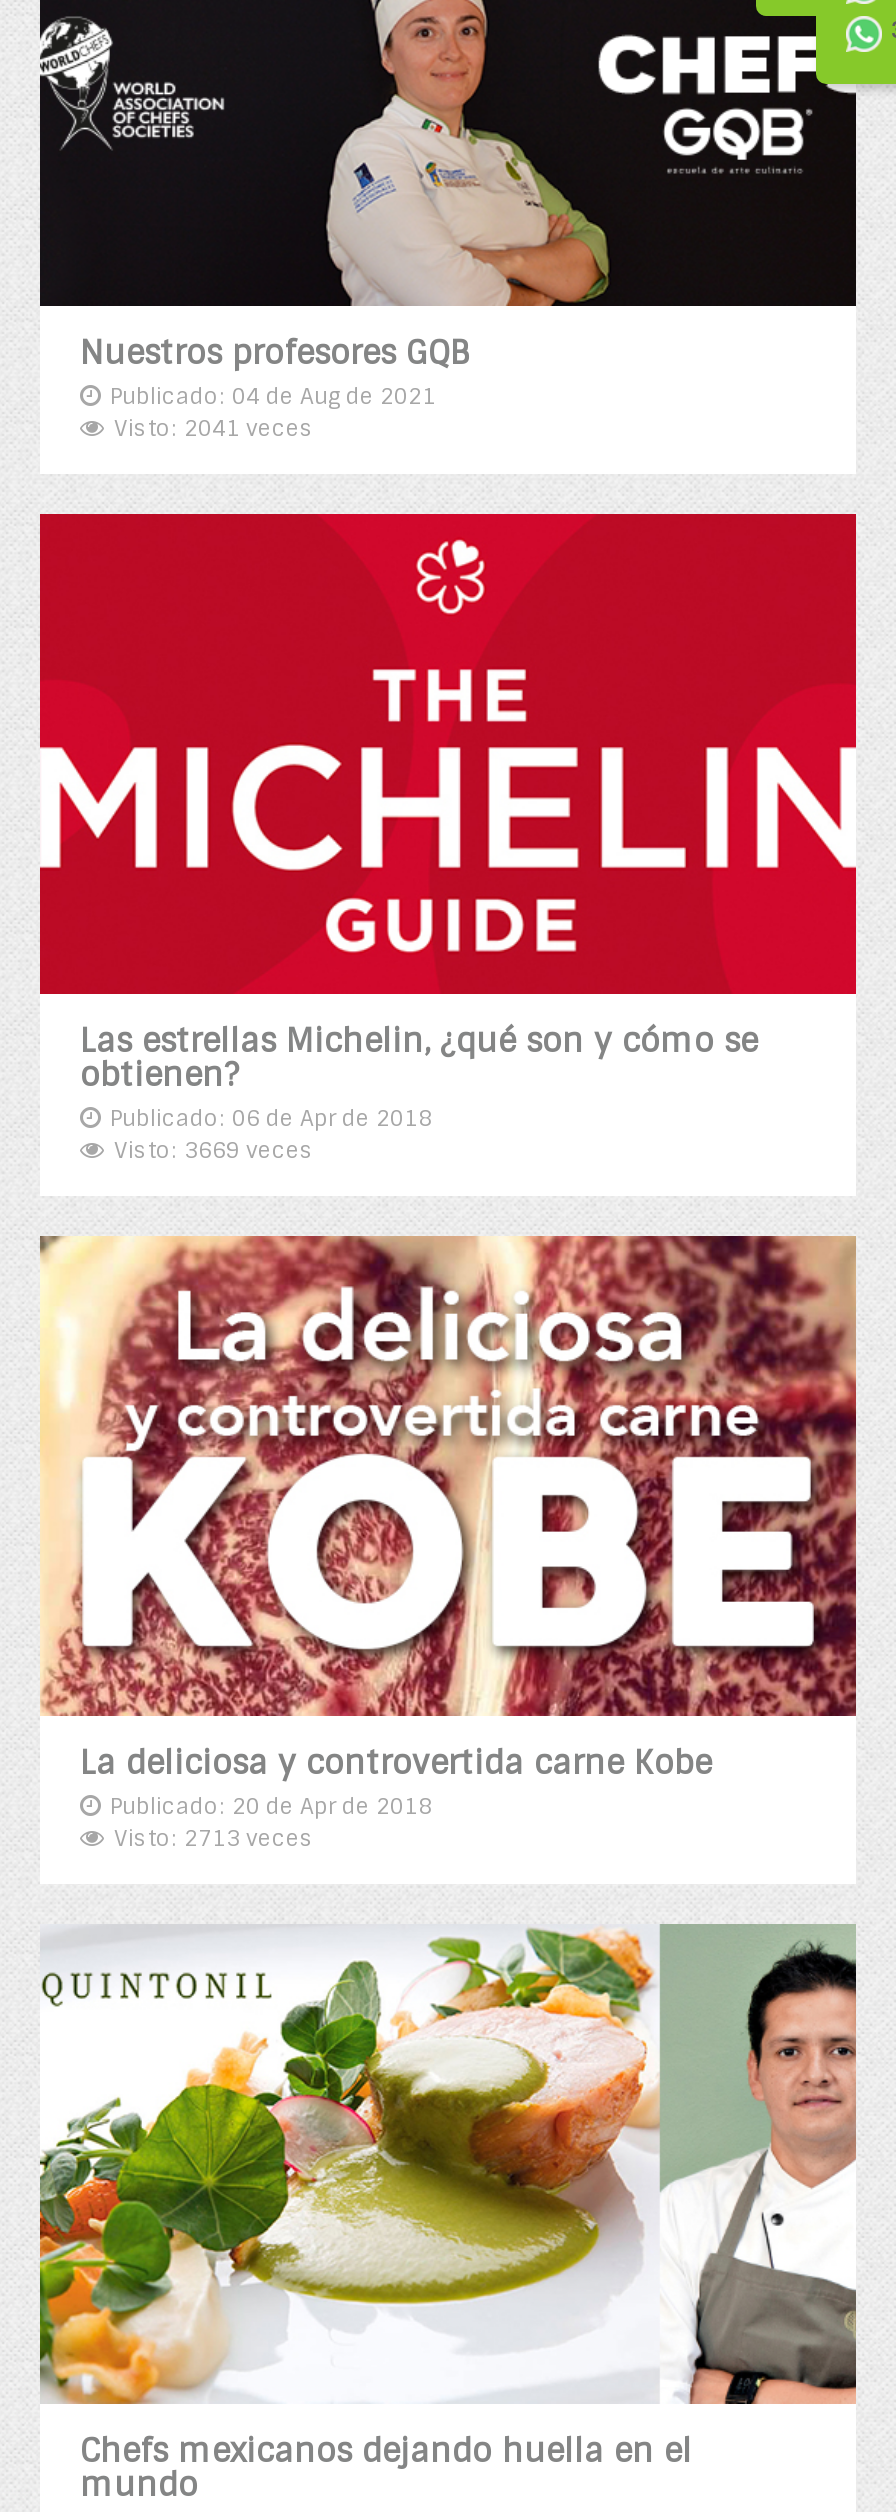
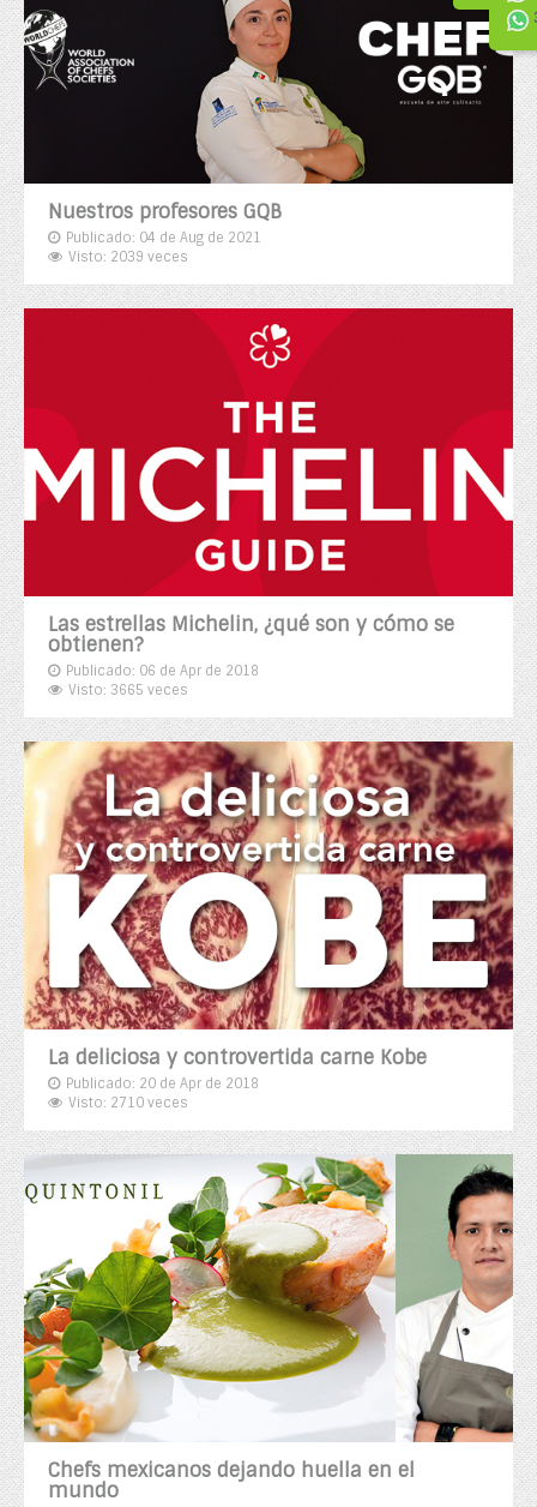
- Visto: 2041 veces
+ Visto: 2039 veces

- Visto: 3669 veces
+ Visto: 3665 veces

- Visto: 2713 veces
+ Visto: 2710 veces
